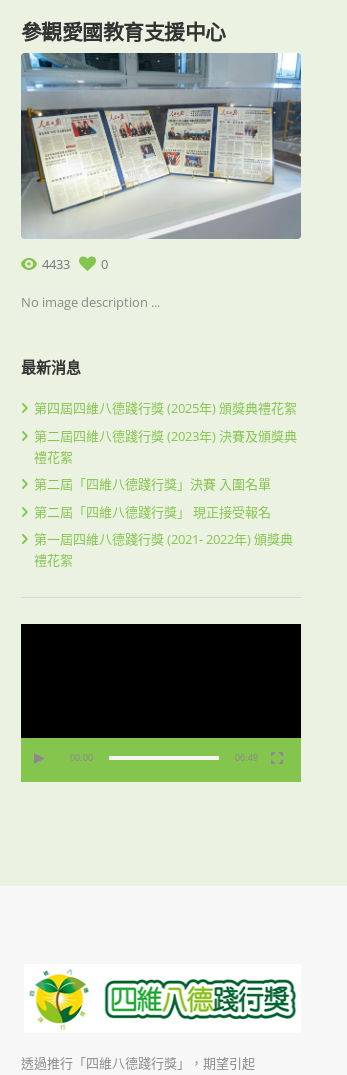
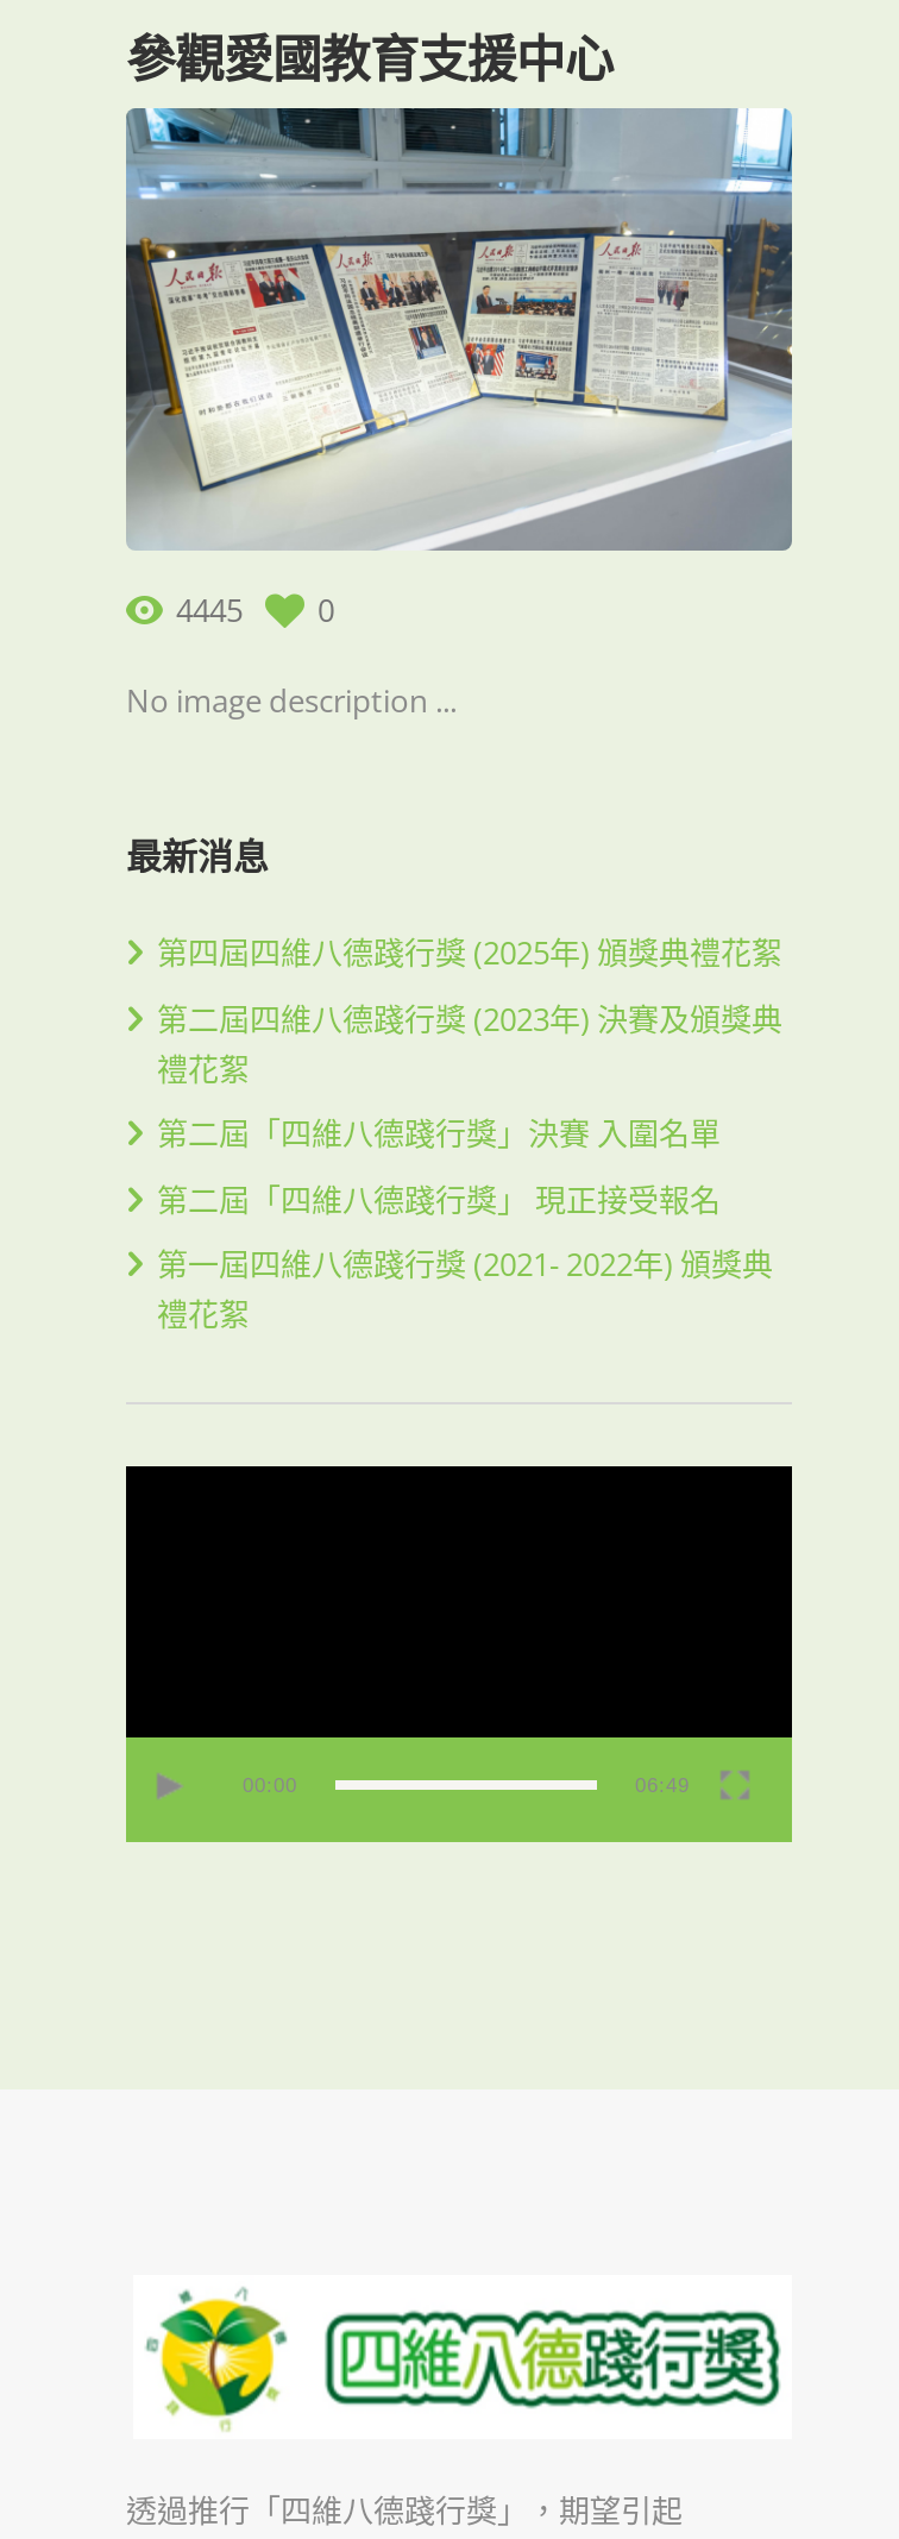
- 4433 0
+ 4445 0
